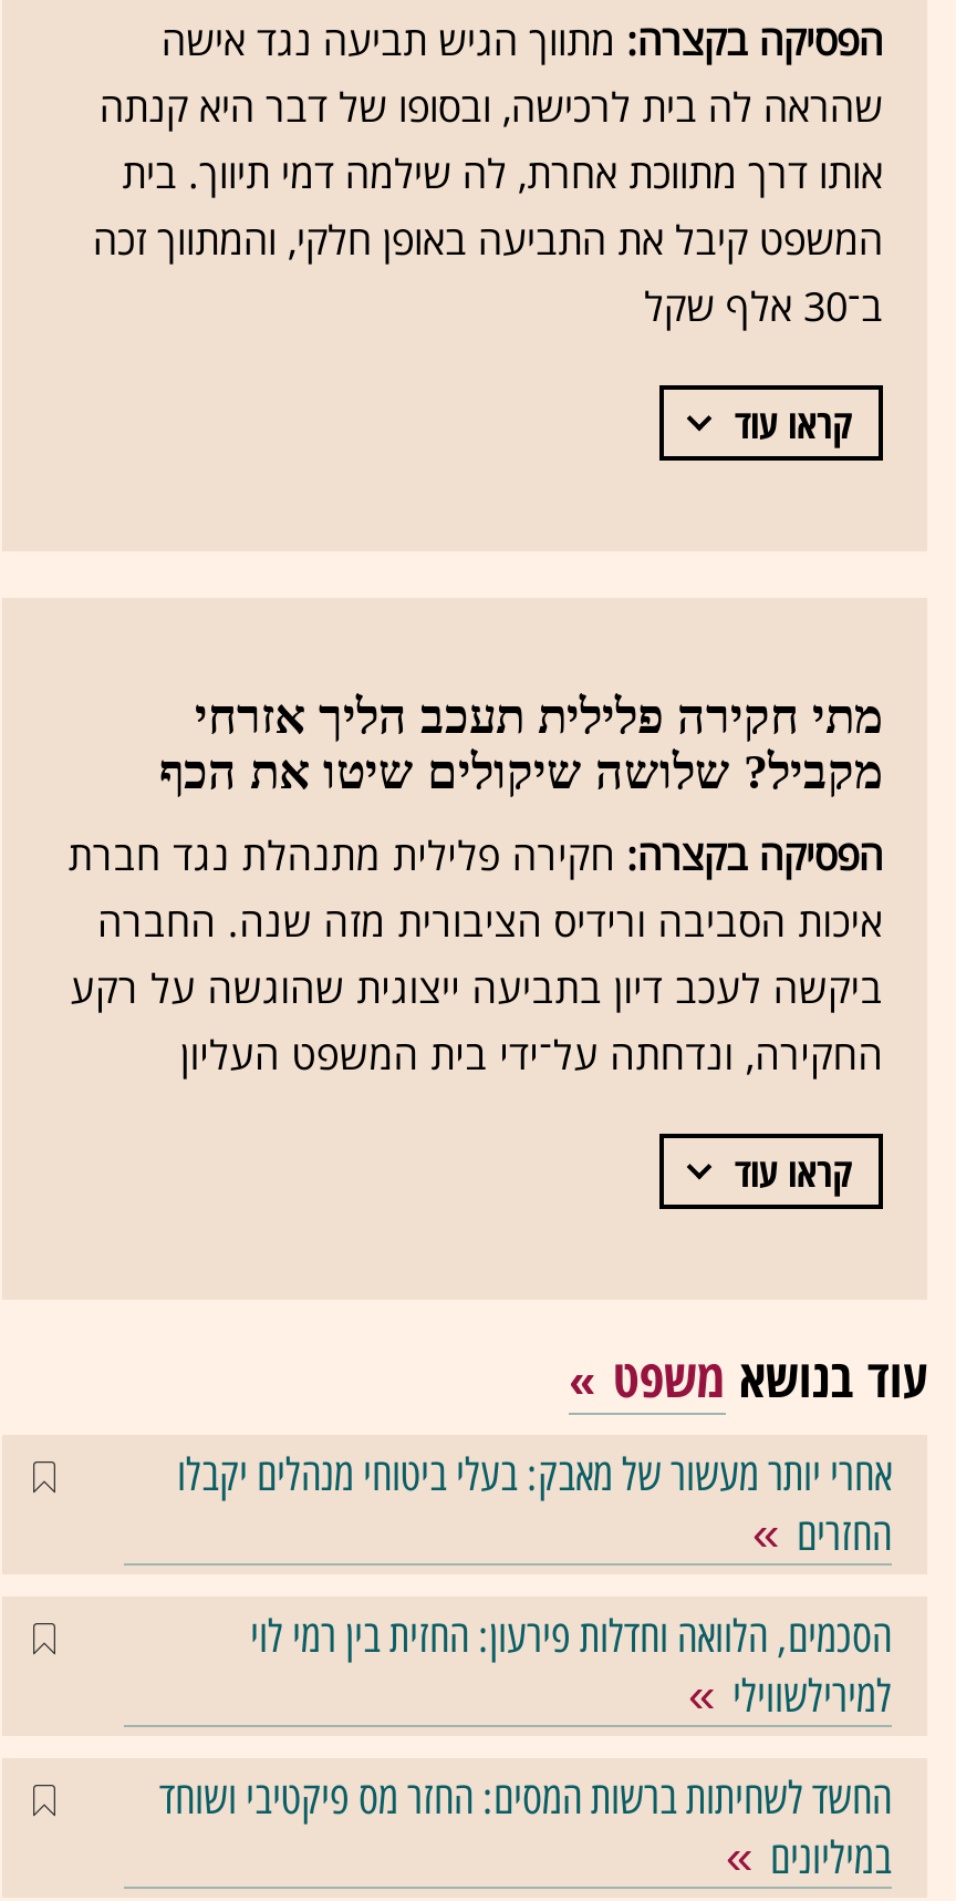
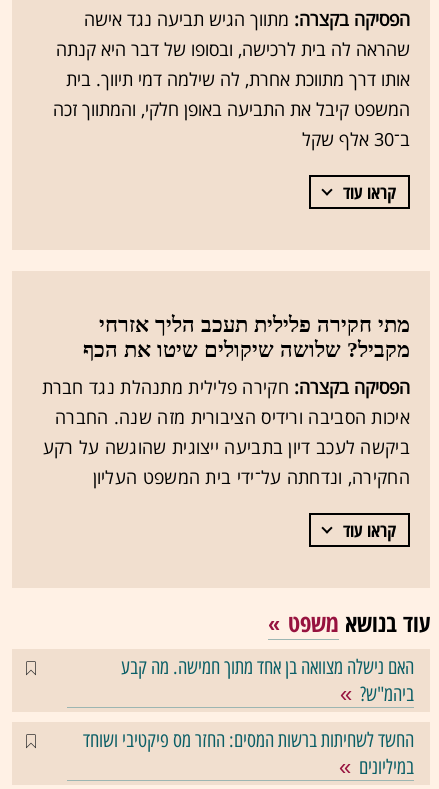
- אחרי יותר מעשור של מאבק: בעלי ביטוחי מנהלים יקבלו
- החזרים
- הסכמים, הלוואה וחדלות פירעון: החזית בין רמי לוי
- למירילשווילי
+ האם נישלה מצוואה בן אחד מתוך חמישה. מה קבע
+ ביהמ"ש?
